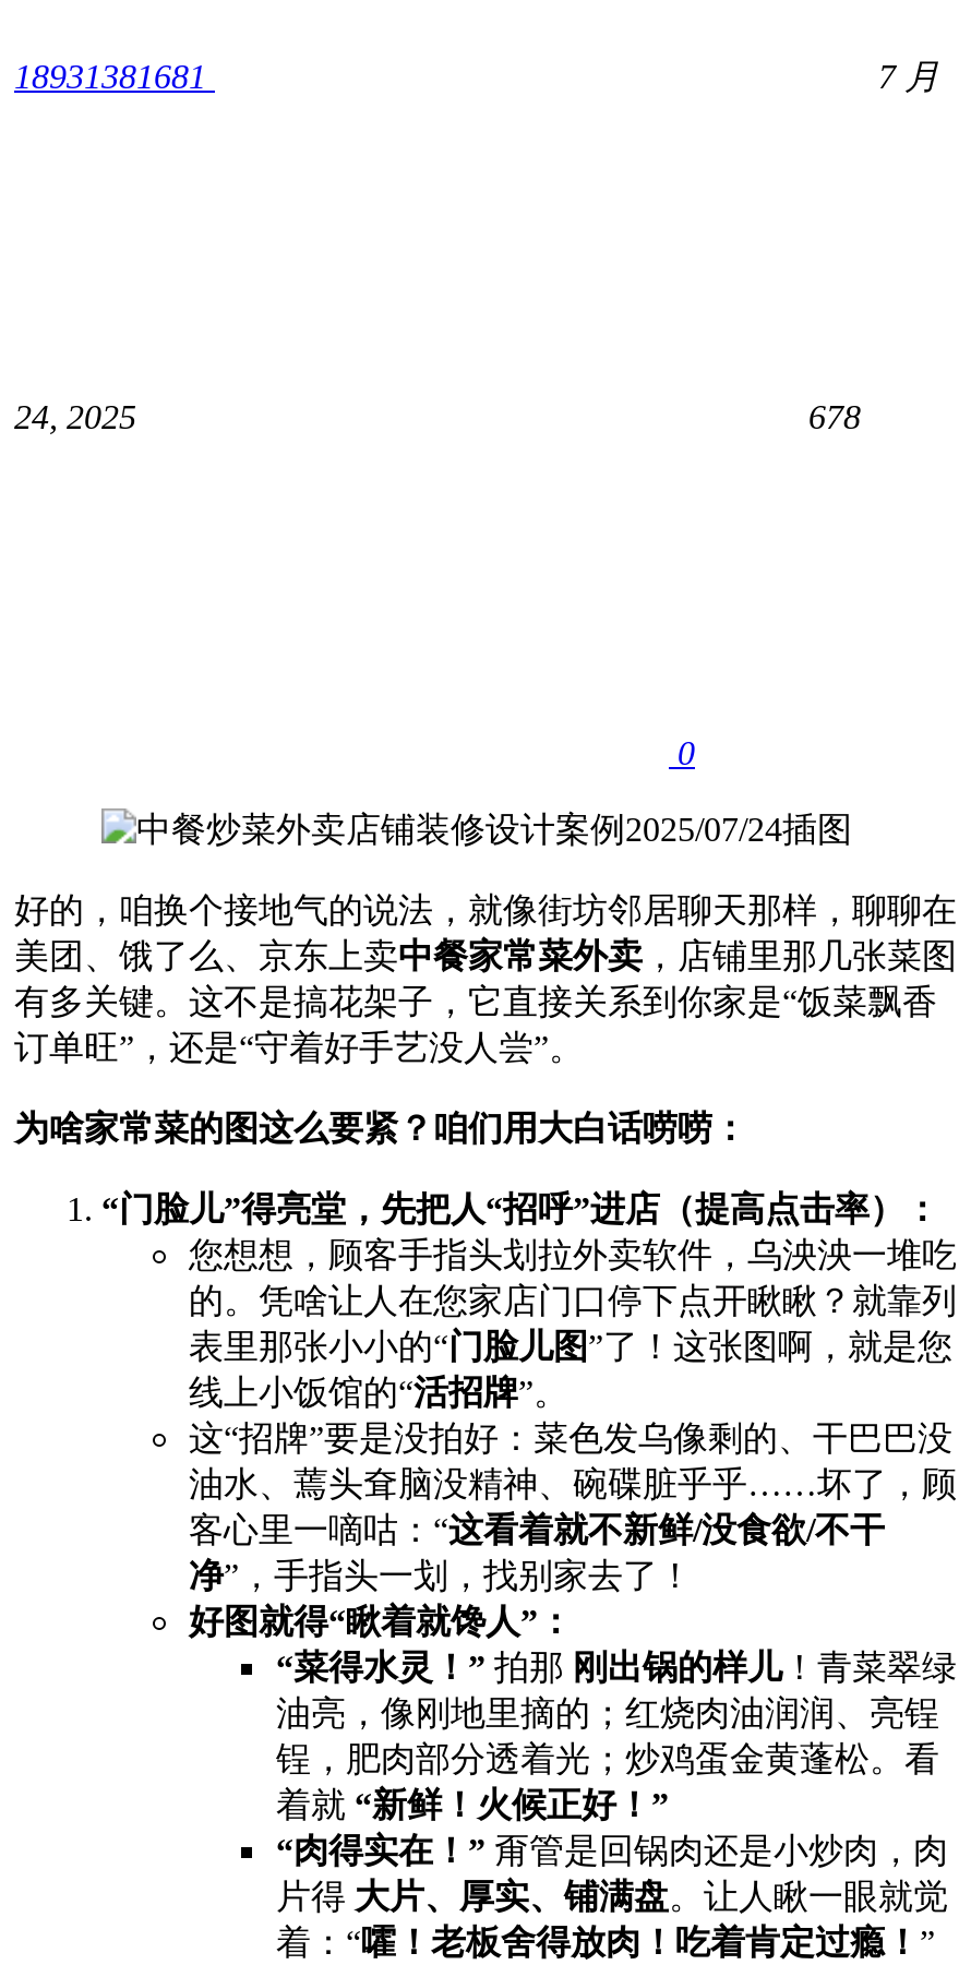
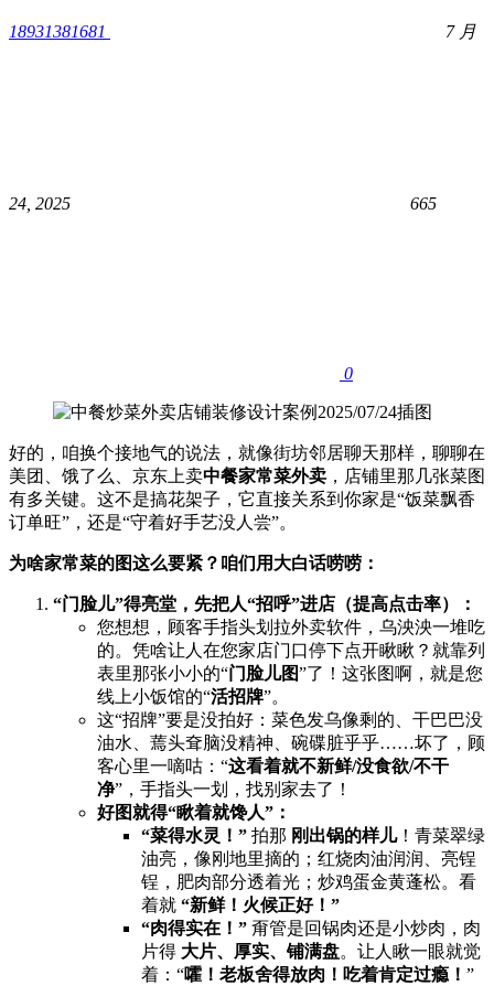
- 678
+ 665
